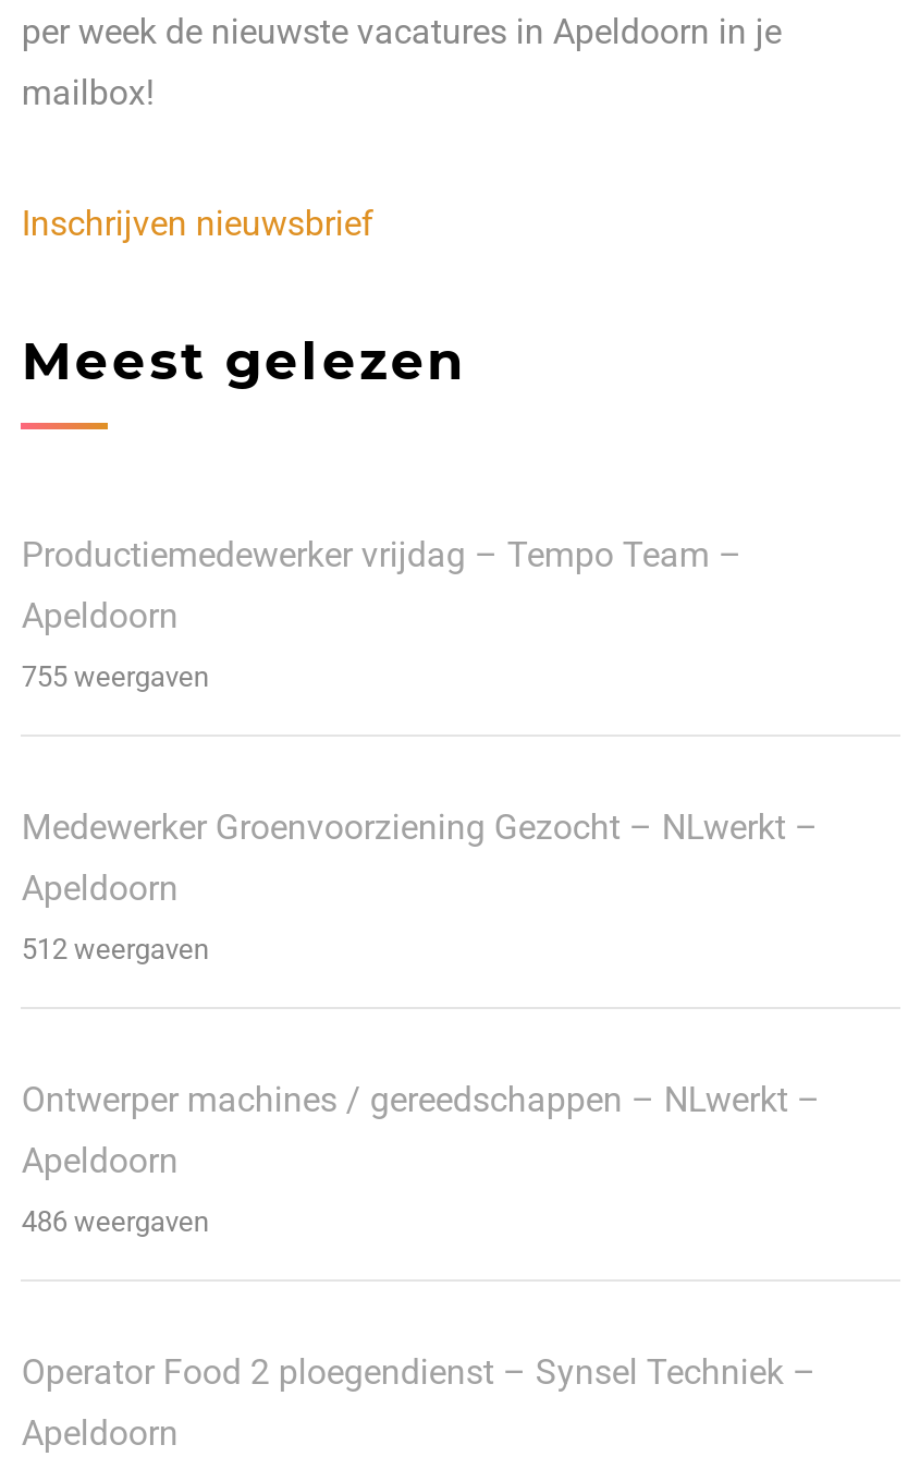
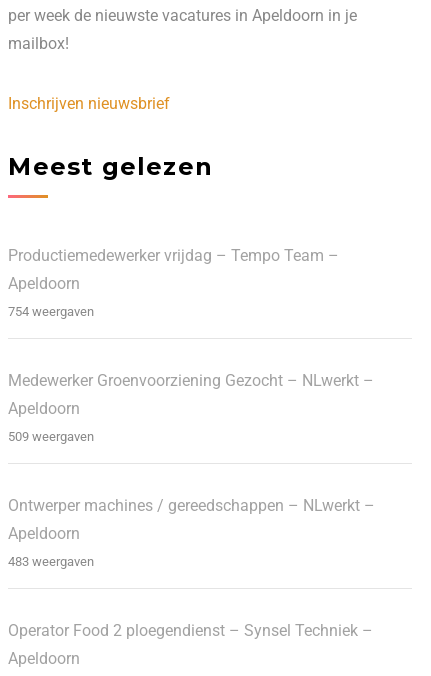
- 755 weergaven
+ 754 weergaven

- 512 weergaven
+ 509 weergaven

- 486 weergaven
+ 483 weergaven
